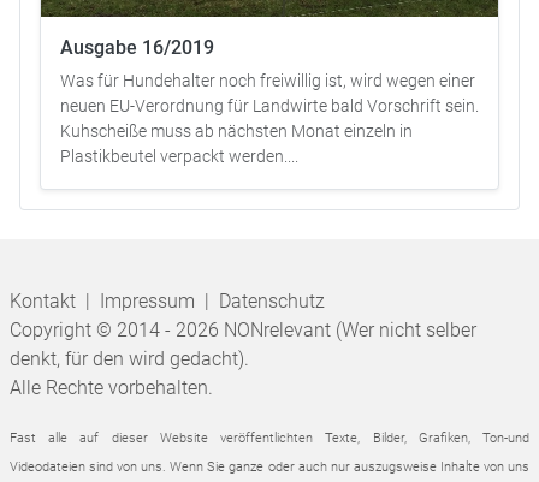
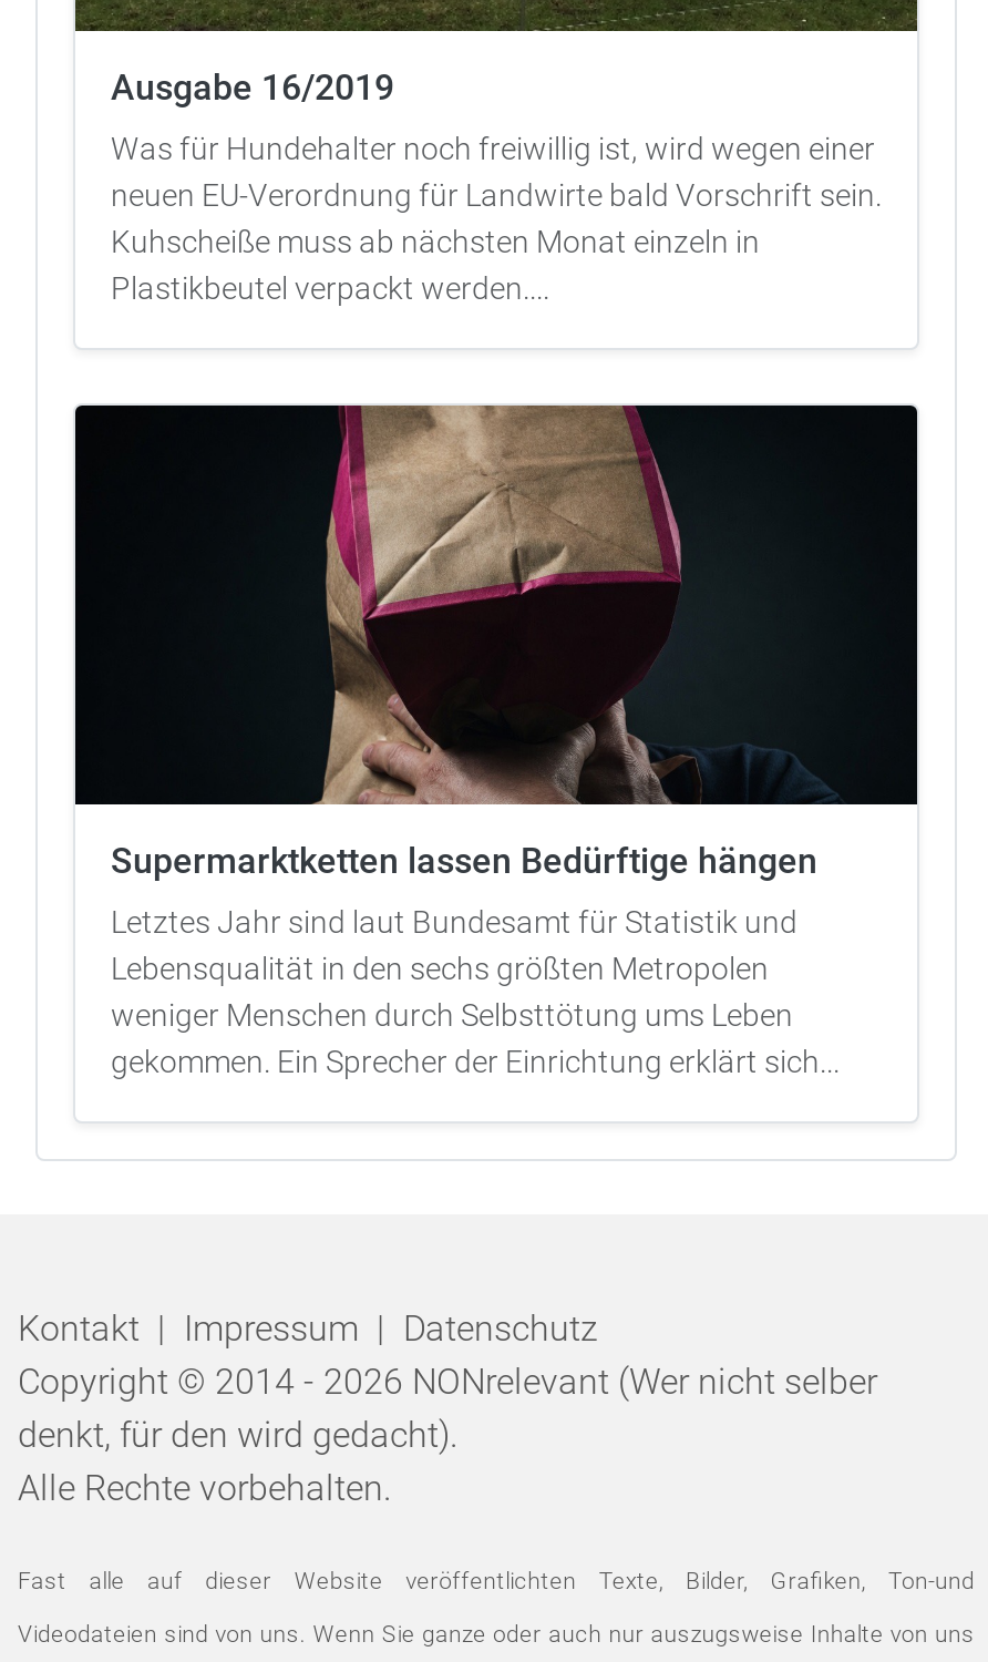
+ [image]
+ Supermarktketten lassen Bedürftige hängen
+ Letztes Jahr sind laut Bundesamt für Statistik und
+ Lebensqualität in den sechs größten Metropolen
+ weniger Menschen durch Selbsttötung ums Leben
+ gekommen. Ein Sprecher der Einrichtung erklärt sich...
